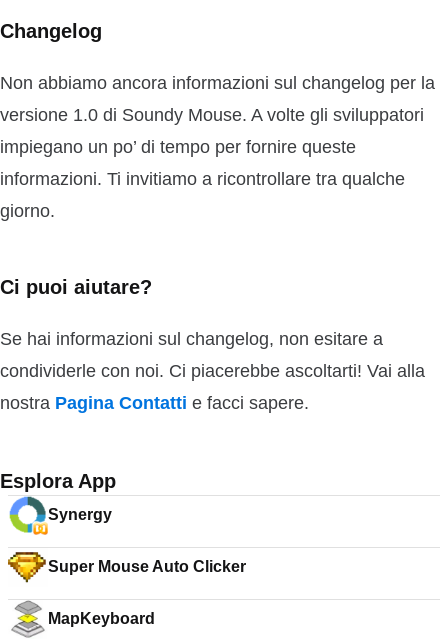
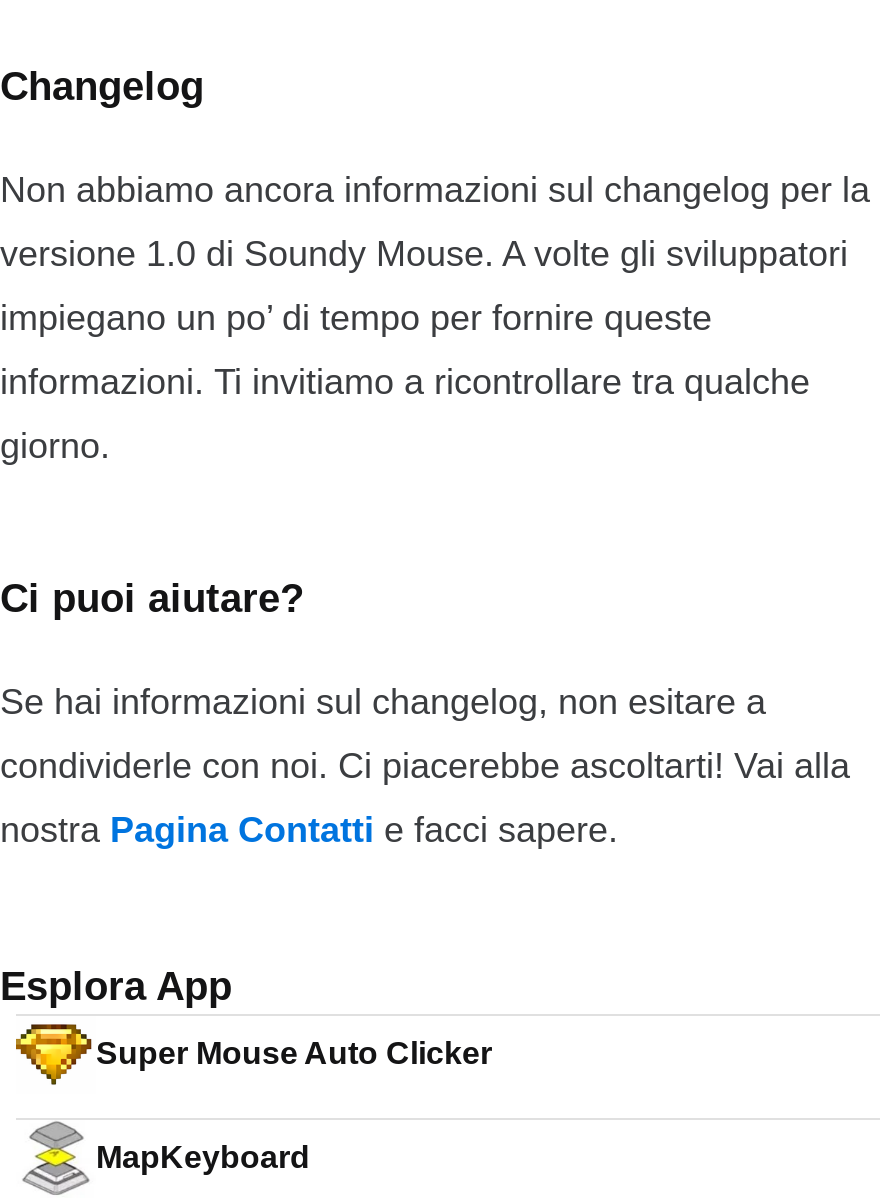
- [image]
- Synergy
